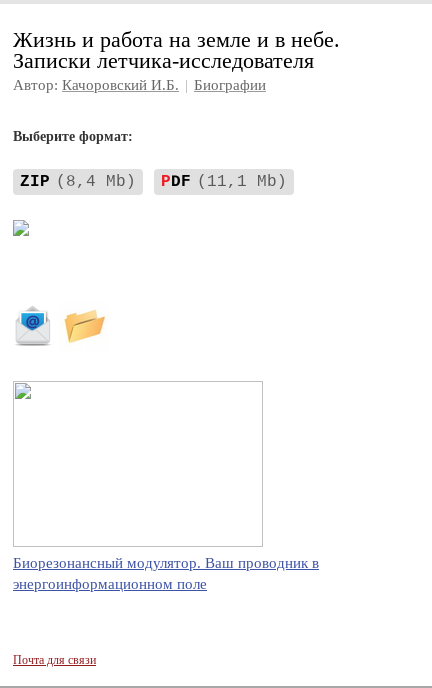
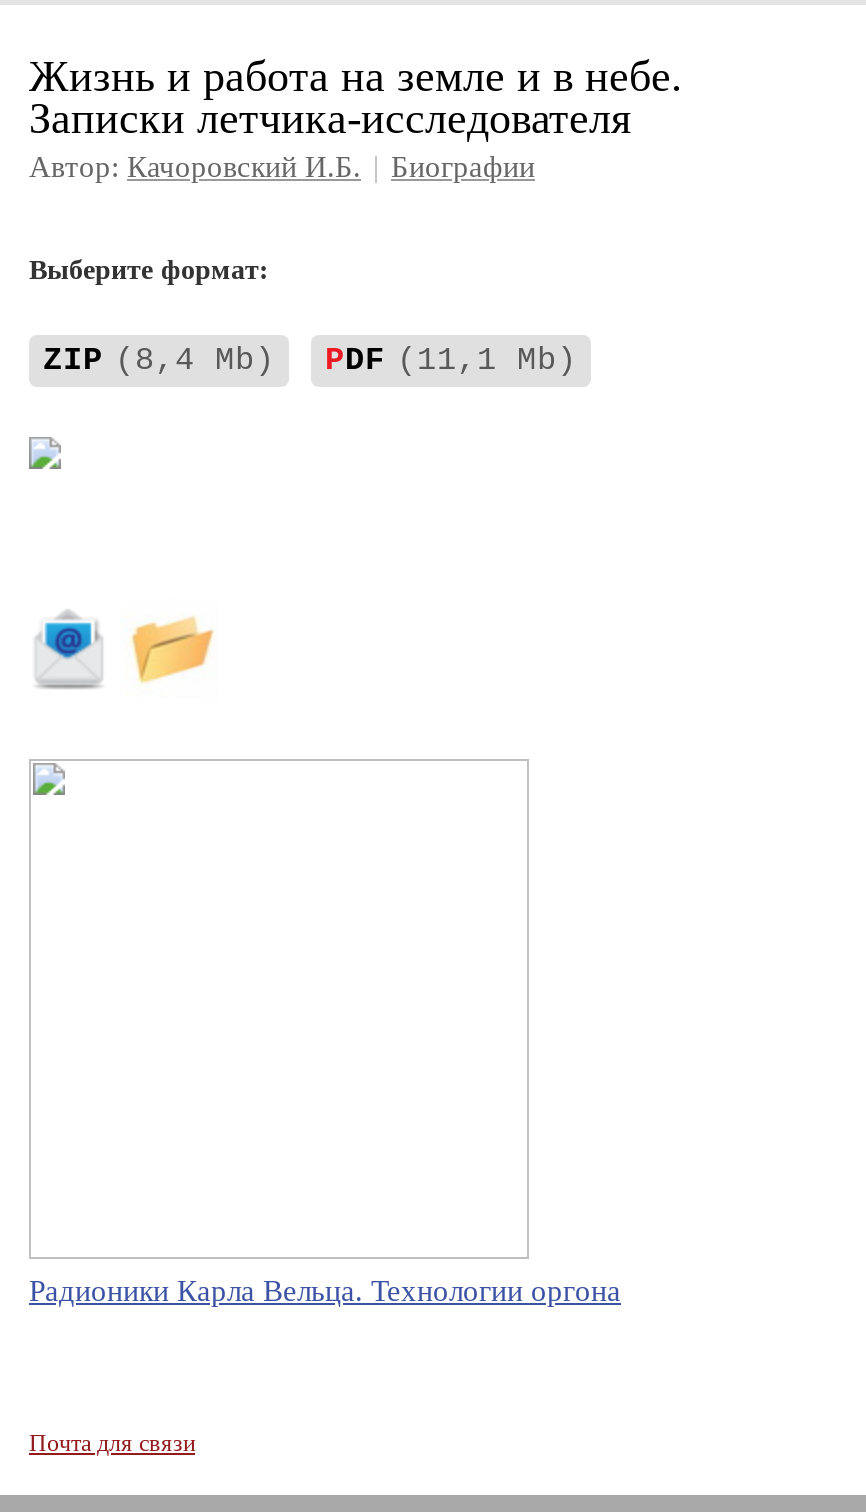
- Биорезонансный модулятор. Ваш проводник в
- энергоинформационном поле
+ Радионики Карла Вельца. Технологии оргона
